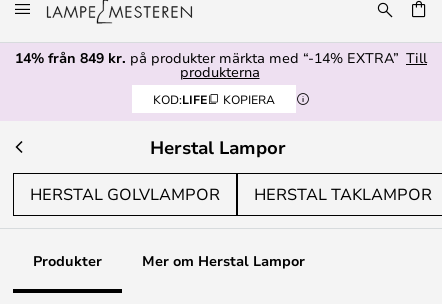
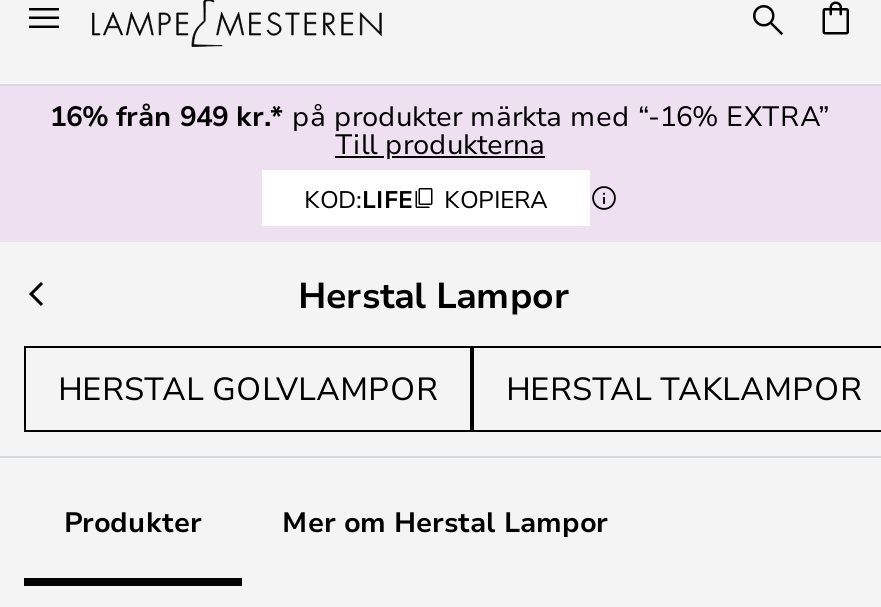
- 14% från 849 kr. på produkter märkta med “-14% EXTRA” Till
- produkterna
+ 16% från 949 kr.* på produkter märkta med “-16% EXTRA”
+ Till produkterna
